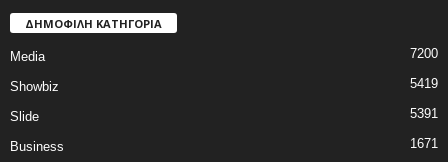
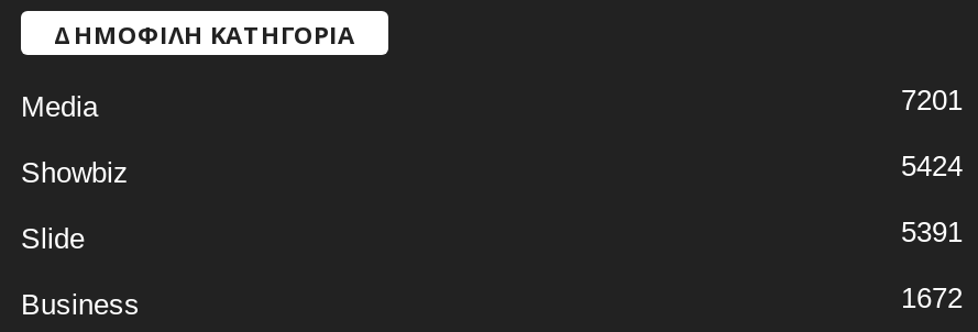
- 7200
+ 7201

- 5419
+ 5424

- 1671
+ 1672
